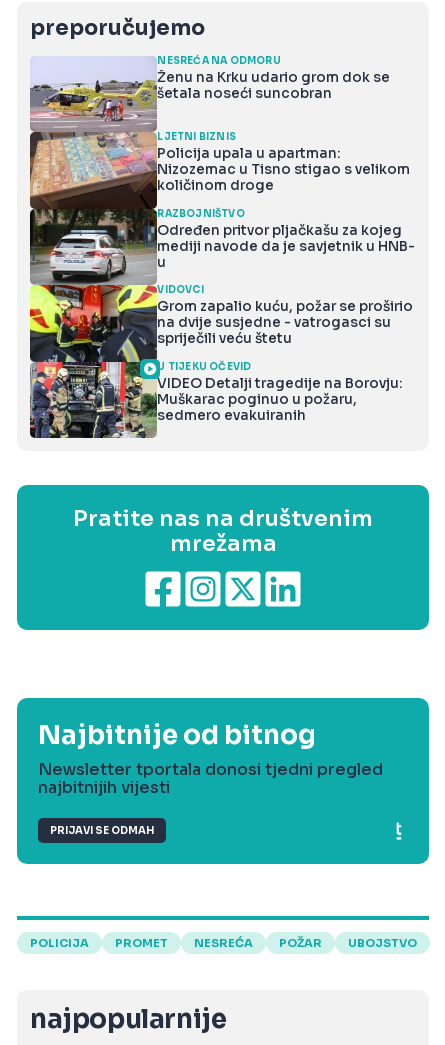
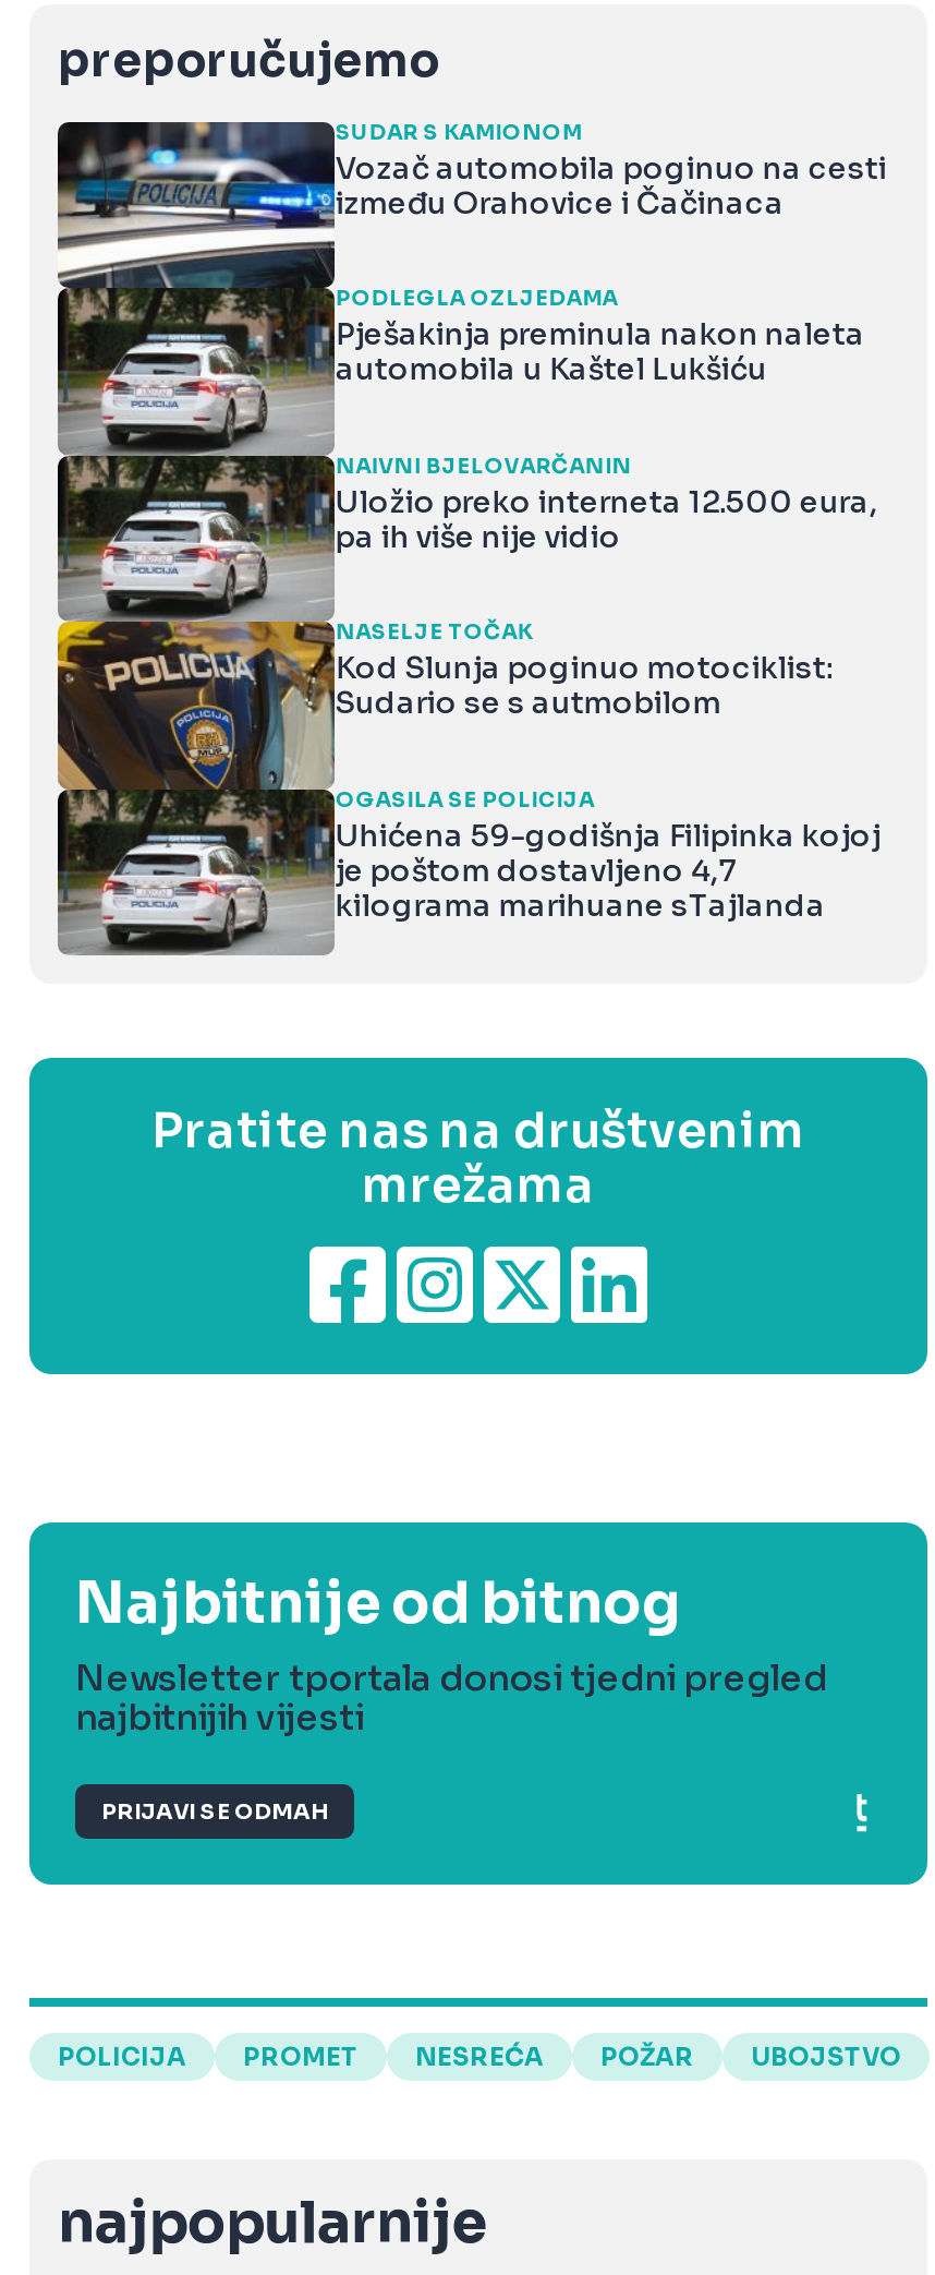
- [image]
- NESREĆA NA ODMORU
- Ženu na Krku udario grom dok se
- šetala noseći suncobran
+ [image]
+ SUDAR S KAMIONOM
+ Vozač automobila poginuo na cesti
+ između Orahovice i Čačinaca

- LJETNI BIZNIS
- Policija upala u apartman:
- Nizozemac u Tisno stigao s velikom
- količinom droge
+ PODLEGLA OZLJEDAMA
+ Pješakinja preminula nakon naleta
+ automobila u Kaštel Lukšiću

- RAZBOJNIŠTVO
- Određen pritvor pljačkašu za kojeg
- mediji navode da je savjetnik u HNB-
- u
+ NAIVNI BJELOVARČANIN
+ Uložio preko interneta 12.500 eura,
+ pa ih više nije vidio

- [image]
- VIDOVCI
- Grom zapalio kuću, požar se proširio
- na dvije susjedne - vatrogasci su
- spriječili veću štetu
+ [image]
+ NASELJE TOČAK
+ Kod Slunja poginuo motociklist:
+ Sudario se s autmobilom

- U TIJEKU OČEVID
- VIDEO Detalji tragedije na Borovju:
- Muškarac poginuo u požaru,
- sedmero evakuiranih
+ OGASILA SE POLICIJA
+ Uhićena 59-godišnja Filipinka kojoj
+ je poštom dostavljeno 4,7
+ kilograma marihuane sTajlanda
